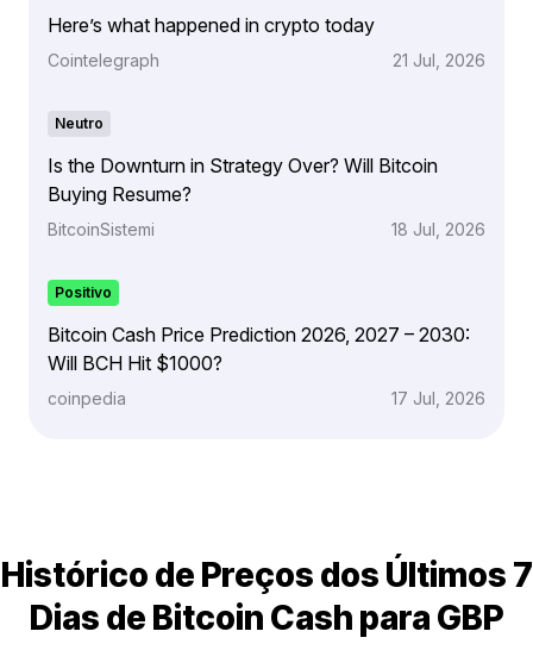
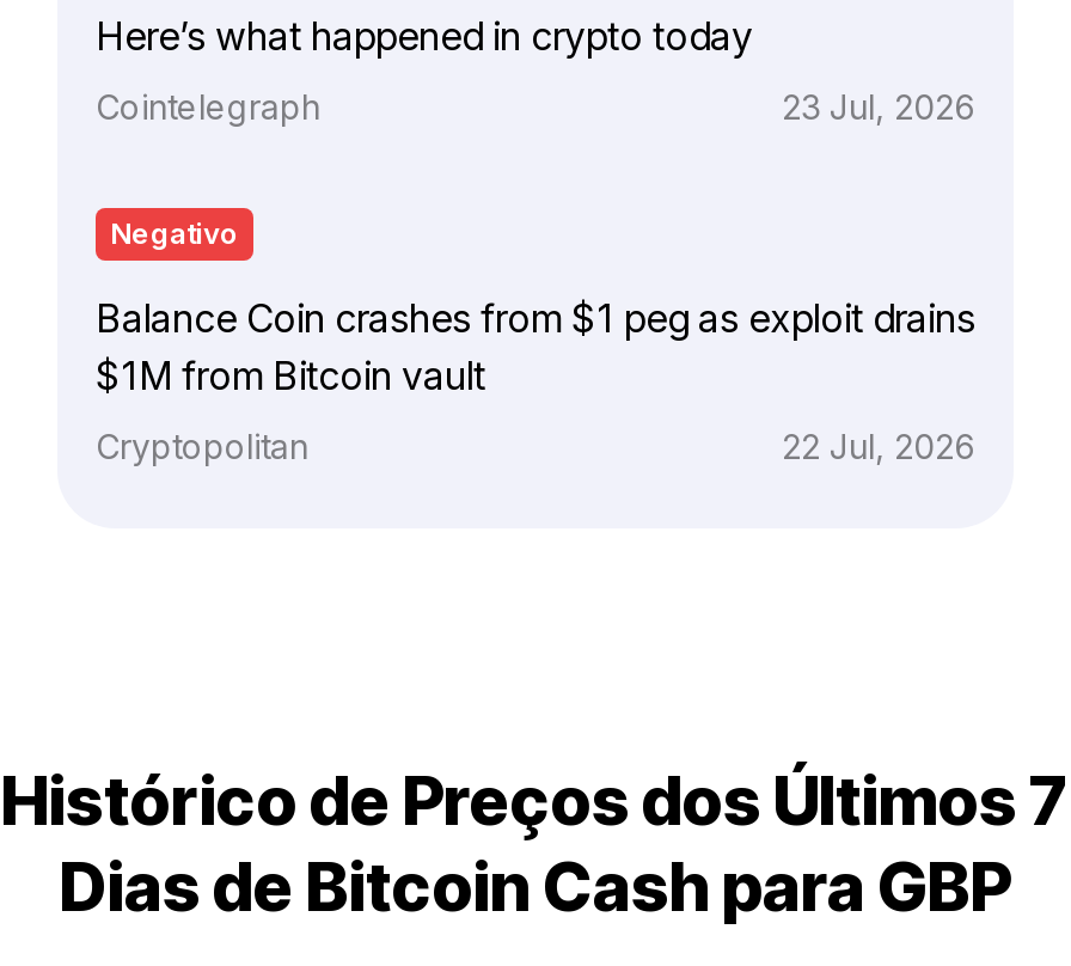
- 21 Jul, 2026
- Neutro
- Is the Downturn in Strategy Over? Will Bitcoin
- Buying Resume?
- BitcoinSistemi
- 18 Jul, 2026
- Positivo
- Bitcoin Cash Price Prediction 2026, 2027 – 2030:
- Will BCH Hit $1000?
- coinpedia
- 17 Jul, 2026
+ 23 Jul, 2026
+ Negativo
+ Balance Coin crashes from $1 peg as exploit drains
+ $1M from Bitcoin vault
+ Cryptopolitan
+ 22 Jul, 2026
